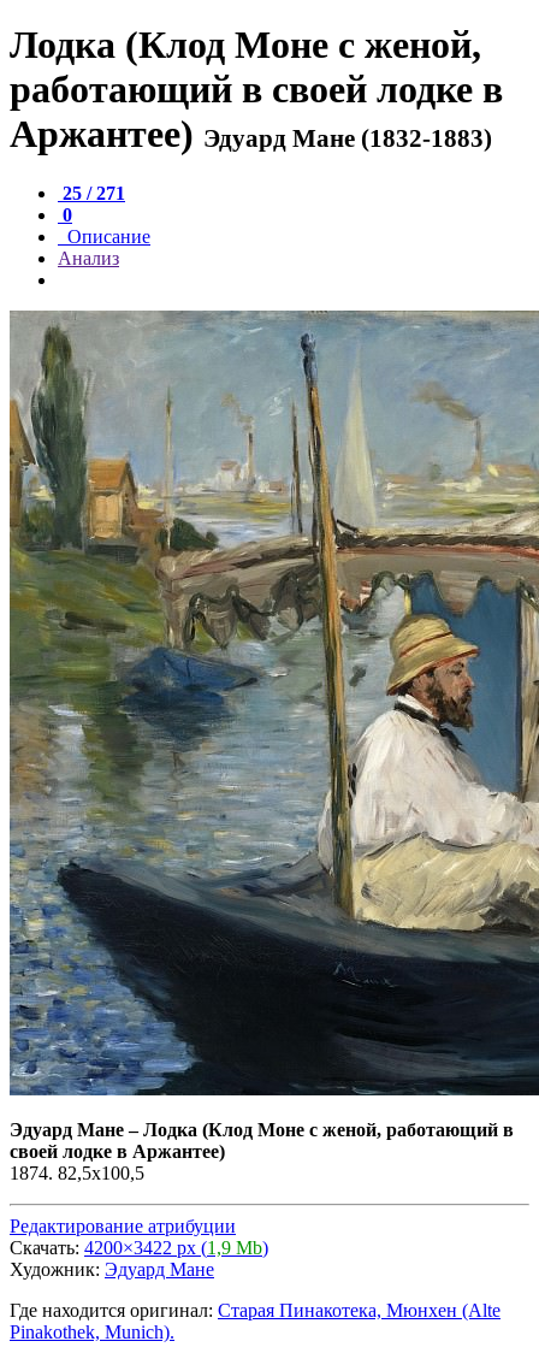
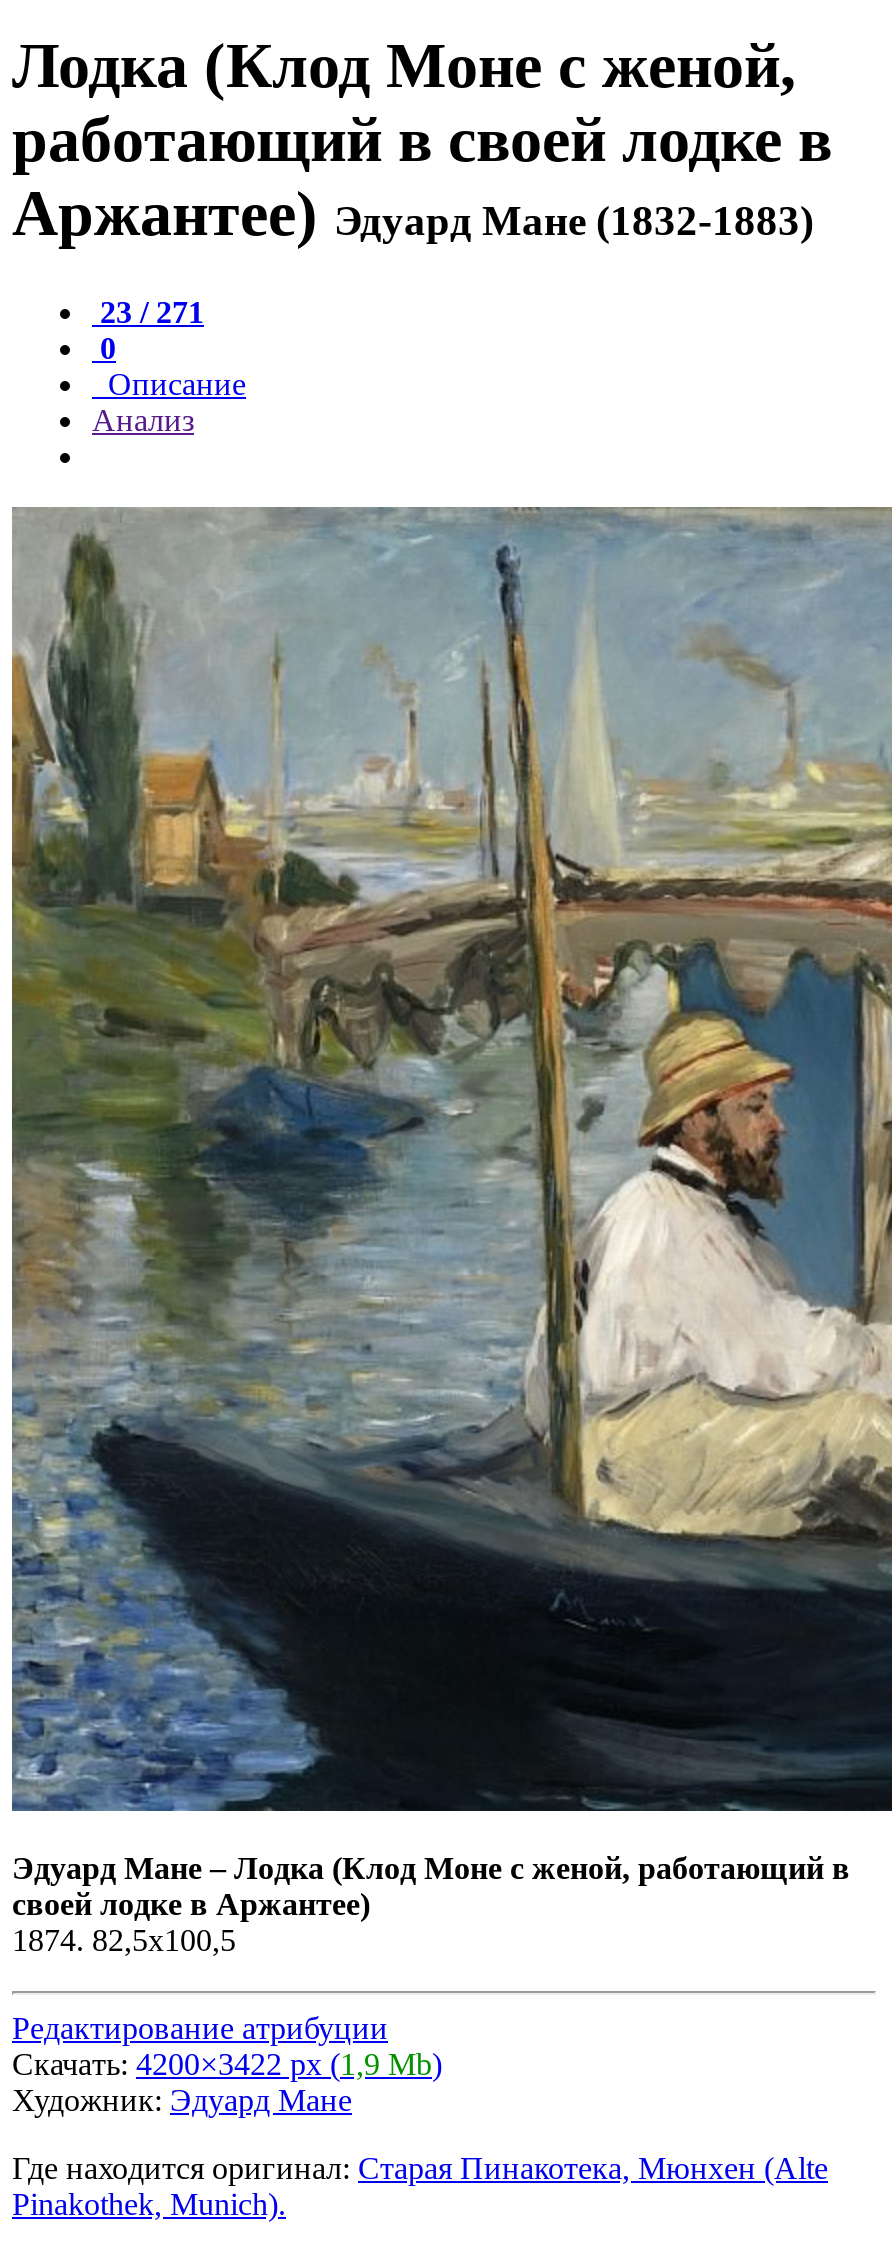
- 25 / 271
+ 23 / 271
